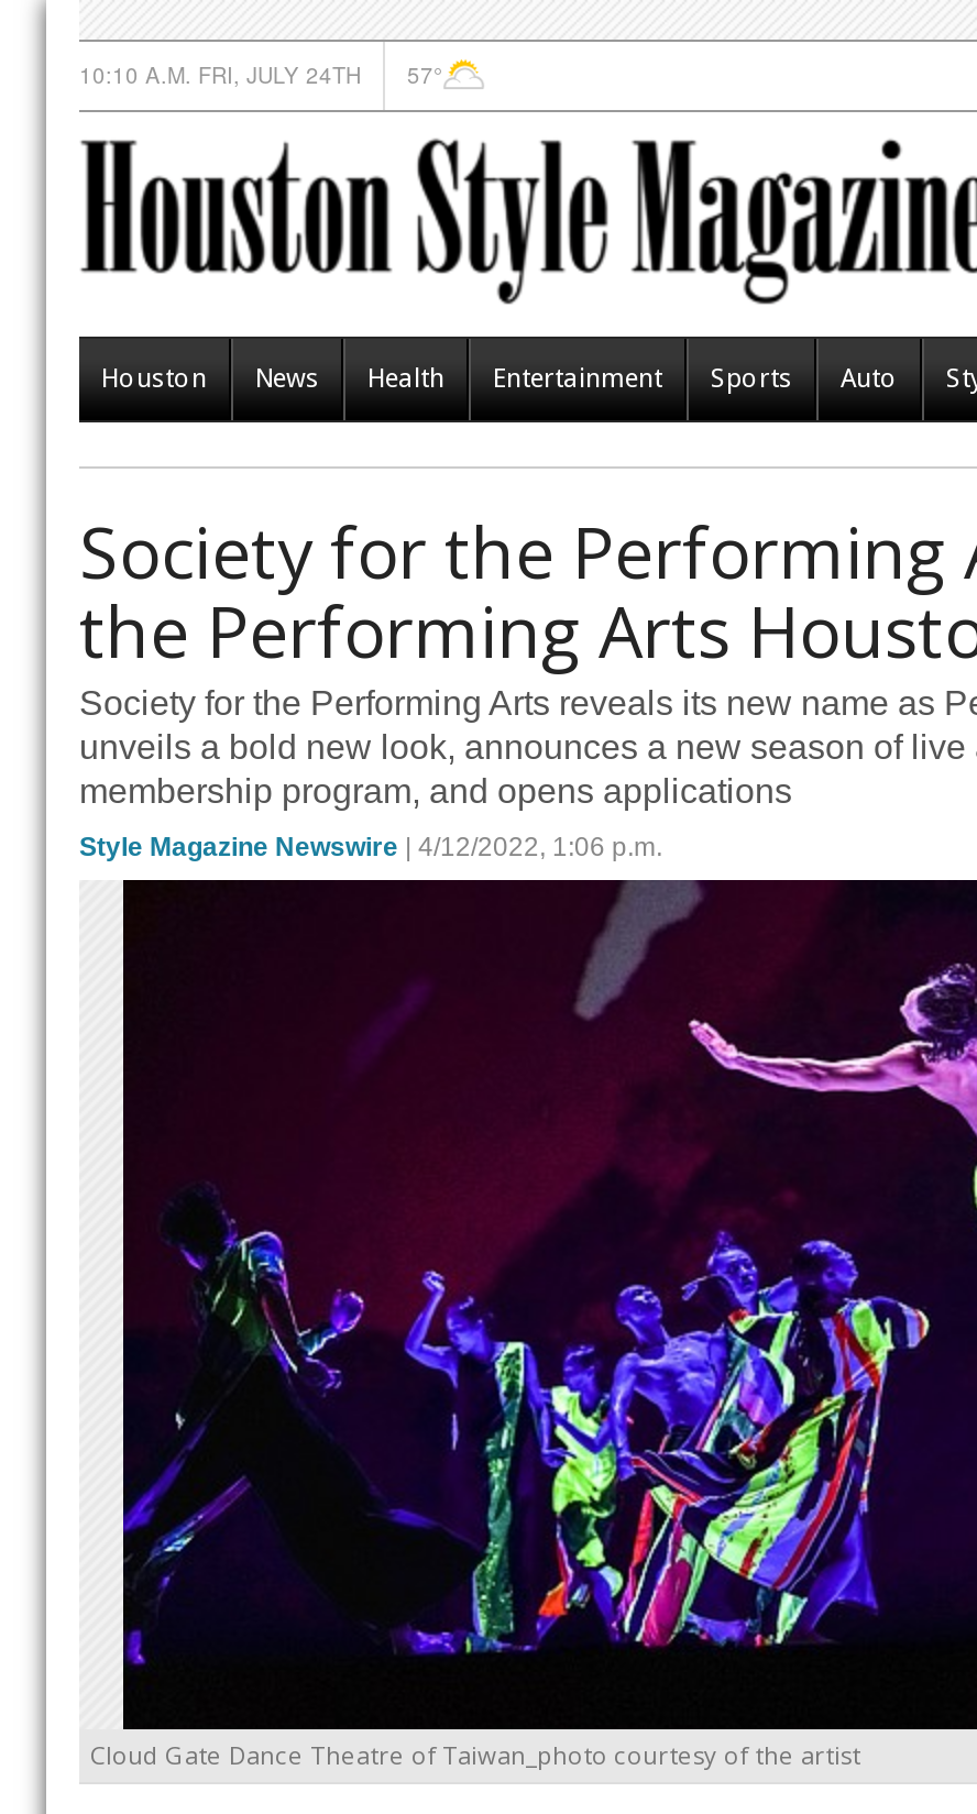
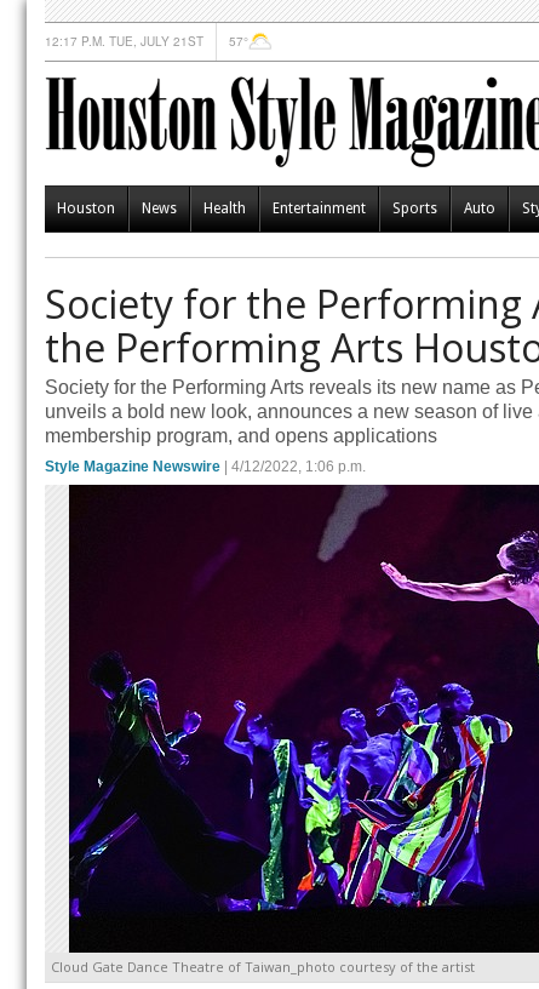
- 10:10 A.M. FRI, JULY 24TH 57°
+ 12:17 P.M. TUE, JULY 21ST 57°
